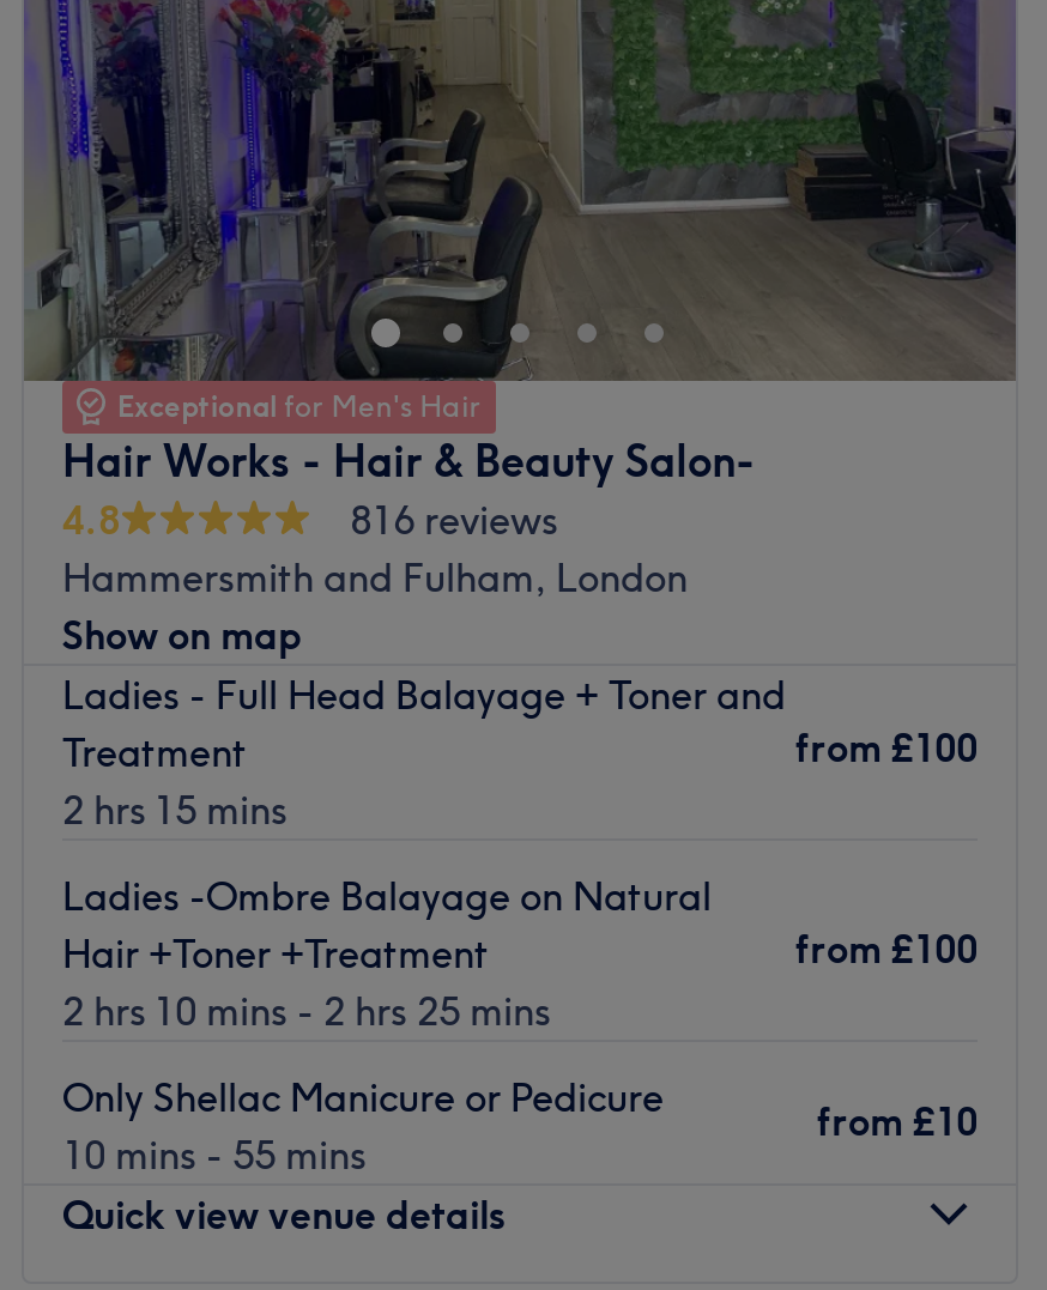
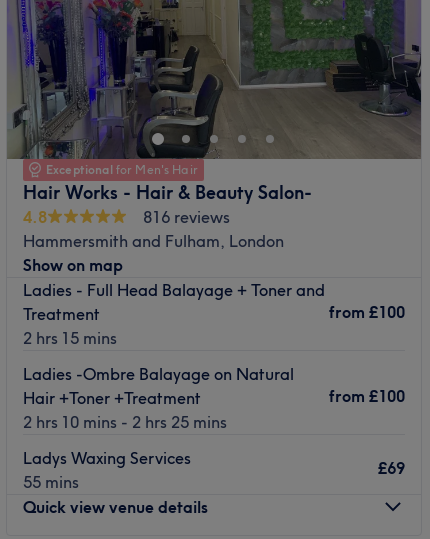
- Only Shellac Manicure or Pedicure
- 10 mins - 55 mins
+ Ladys Waxing Services
+ 55 mins

- from £10
+ £69
